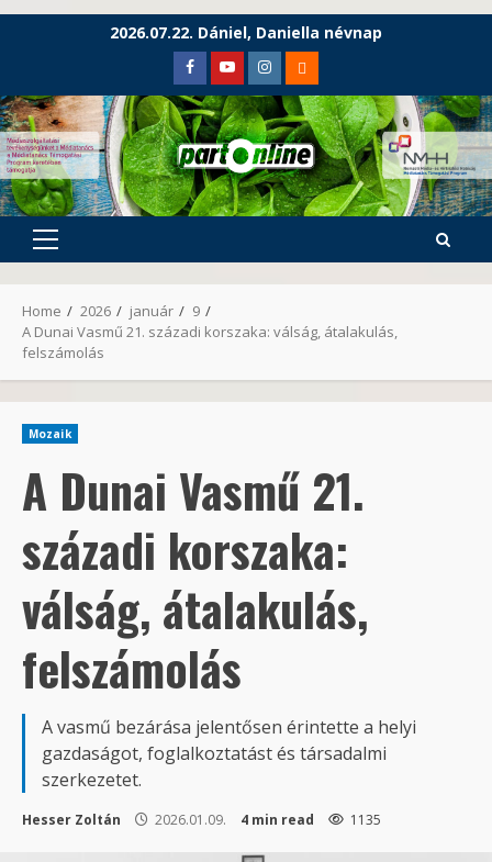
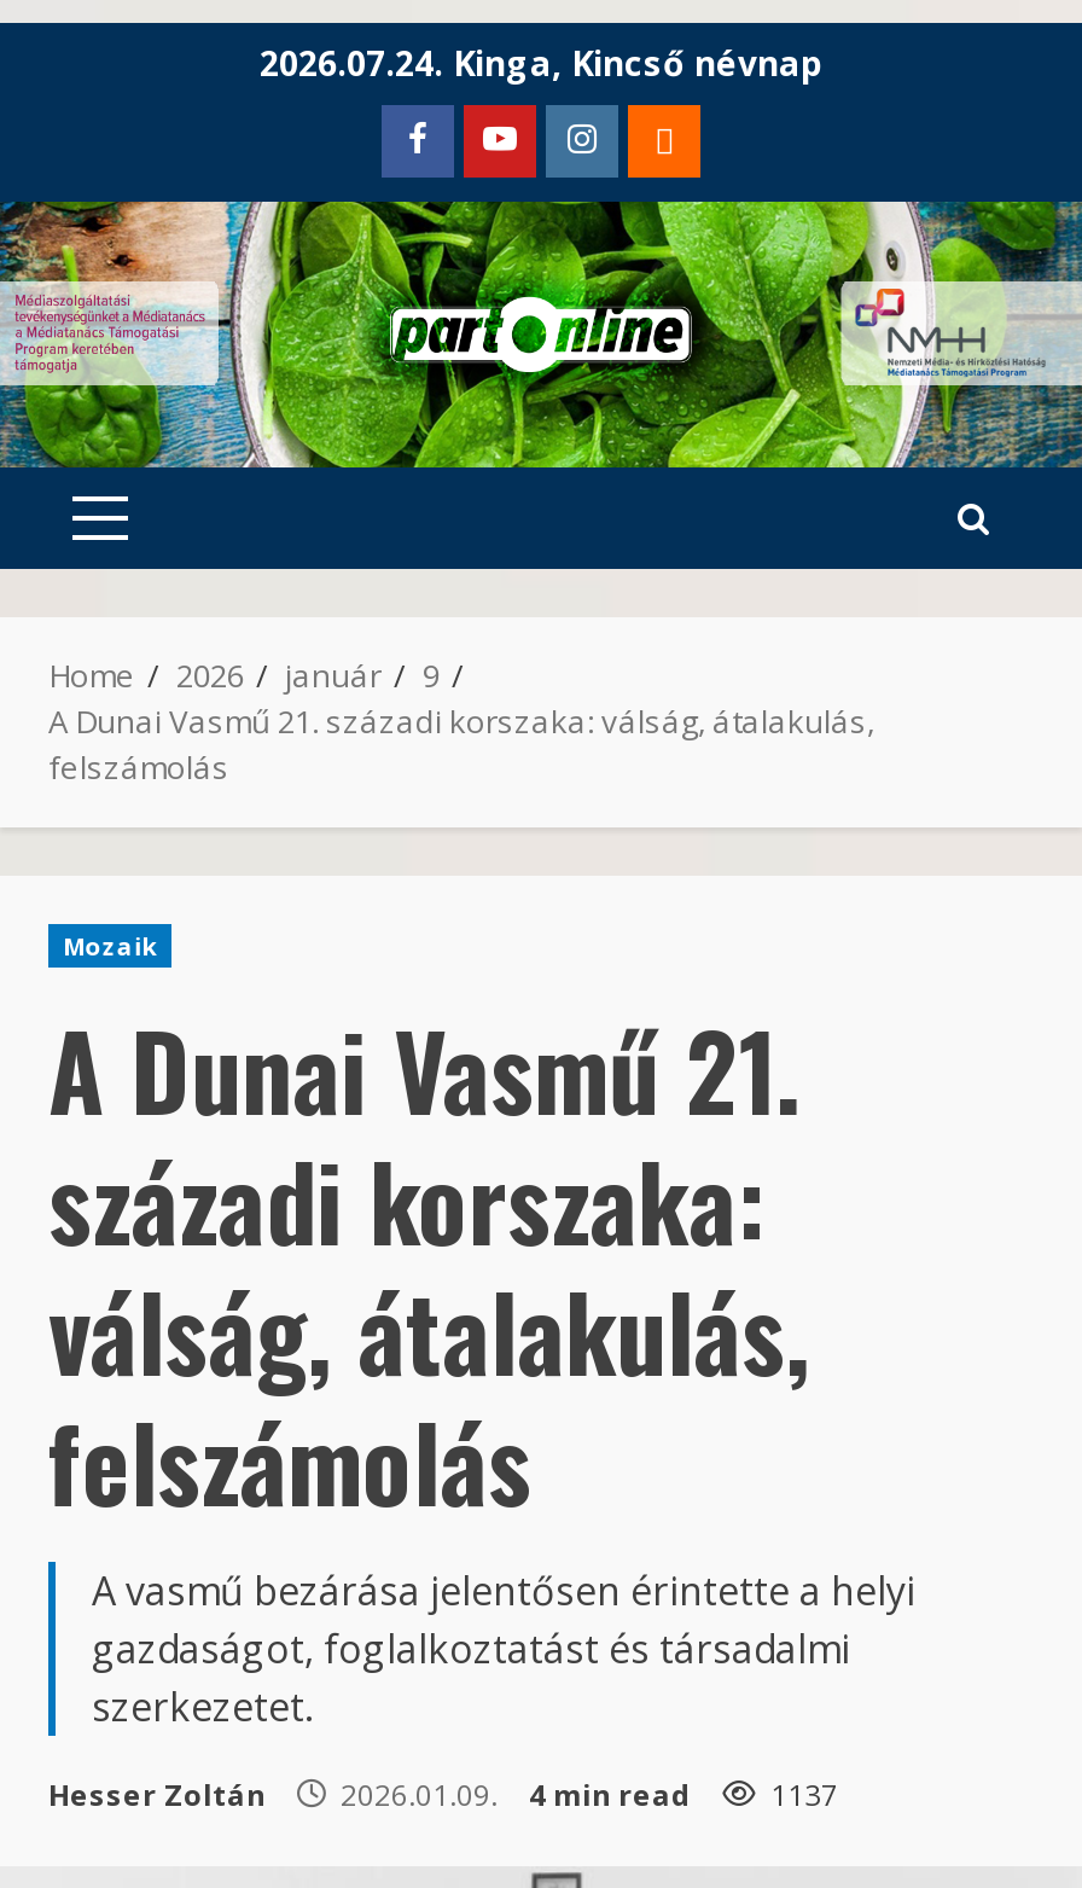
- 2026.07.22. Dániel, Daniella névnap
+ 2026.07.24. Kinga, Kincső névnap

- Hesser Zoltán 2026.01.09. 4 min read 1135
+ Hesser Zoltán 2026.01.09. 4 min read 1137
